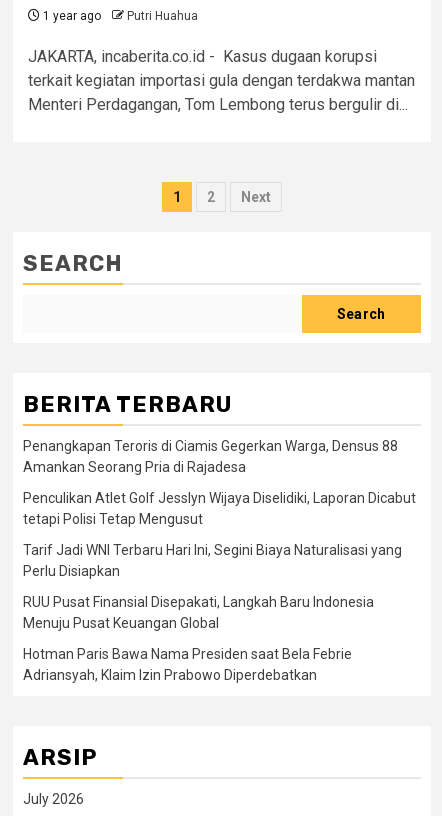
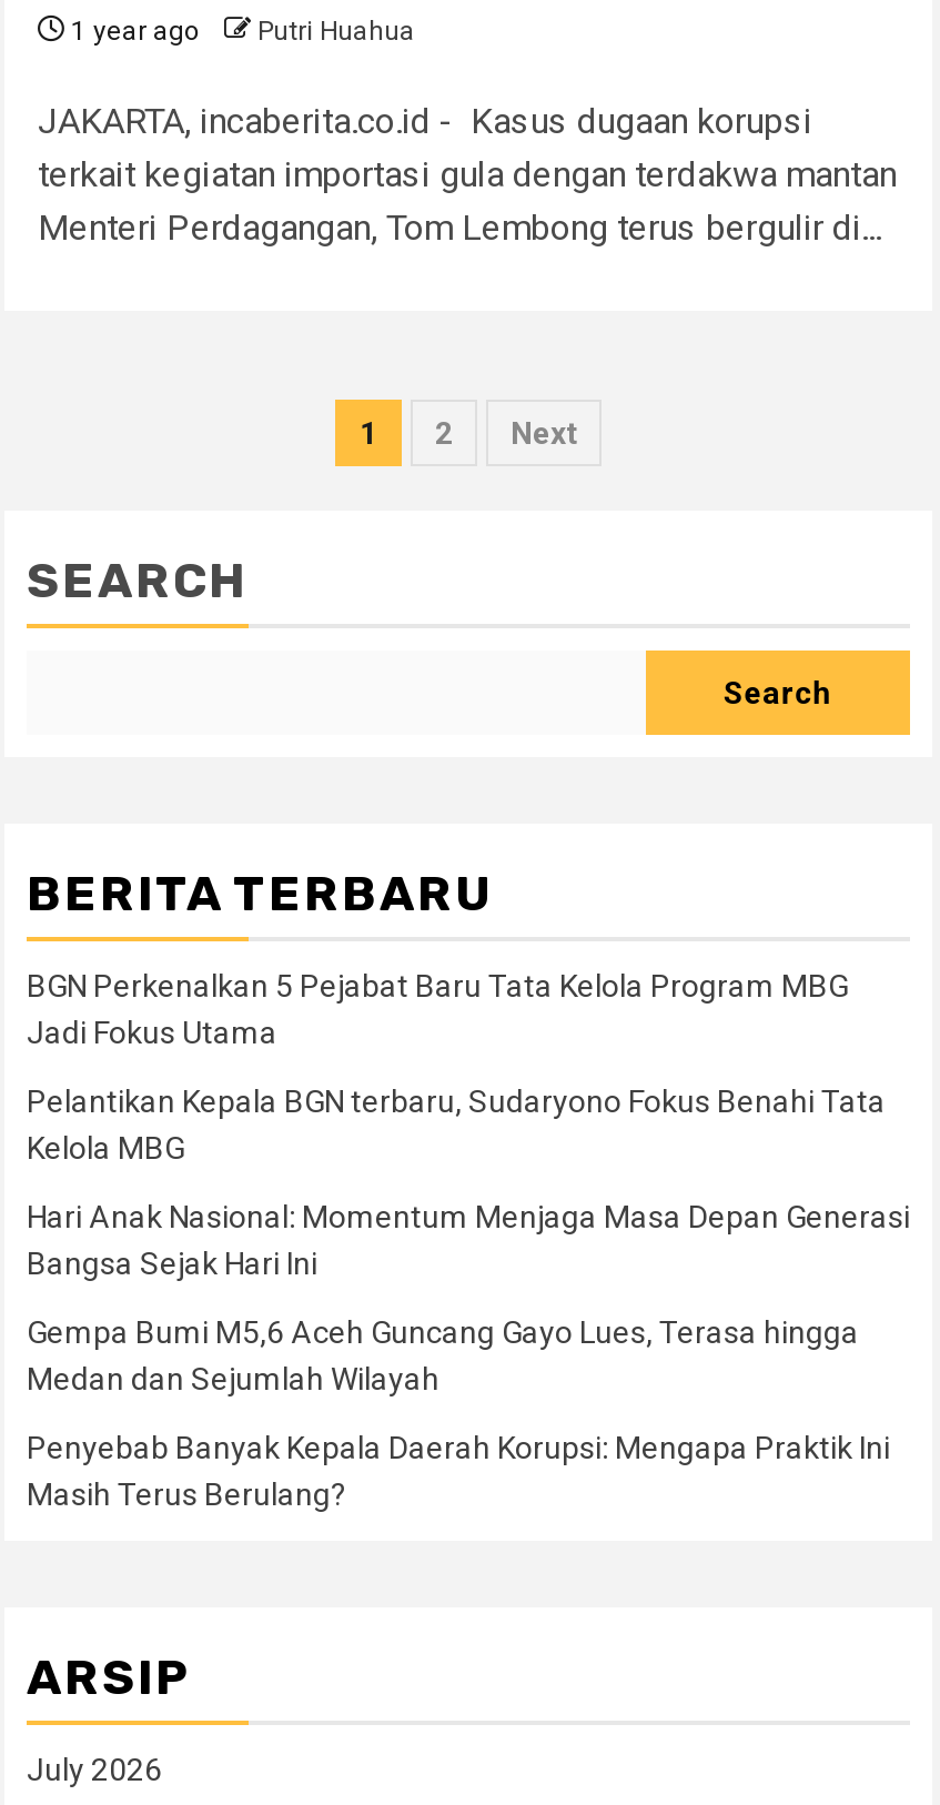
- Penangkapan Teroris di Ciamis Gegerkan Warga, Densus 88
- Amankan Seorang Pria di Rajadesa
+ BGN Perkenalkan 5 Pejabat Baru Tata Kelola Program MBG
+ Jadi Fokus Utama

- Penculikan Atlet Golf Jesslyn Wijaya Diselidiki, Laporan Dicabut
- tetapi Polisi Tetap Mengusut
+ Pelantikan Kepala BGN terbaru, Sudaryono Fokus Benahi Tata
+ Kelola MBG

- Tarif Jadi WNI Terbaru Hari Ini, Segini Biaya Naturalisasi yang
- Perlu Disiapkan
+ Hari Anak Nasional: Momentum Menjaga Masa Depan Generasi
+ Bangsa Sejak Hari Ini

- RUU Pusat Finansial Disepakati, Langkah Baru Indonesia
- Menuju Pusat Keuangan Global
+ Gempa Bumi M5,6 Aceh Guncang Gayo Lues, Terasa hingga
+ Medan dan Sejumlah Wilayah

- Hotman Paris Bawa Nama Presiden saat Bela Febrie
- Adriansyah, Klaim Izin Prabowo Diperdebatkan
+ Penyebab Banyak Kepala Daerah Korupsi: Mengapa Praktik Ini
+ Masih Terus Berulang?
